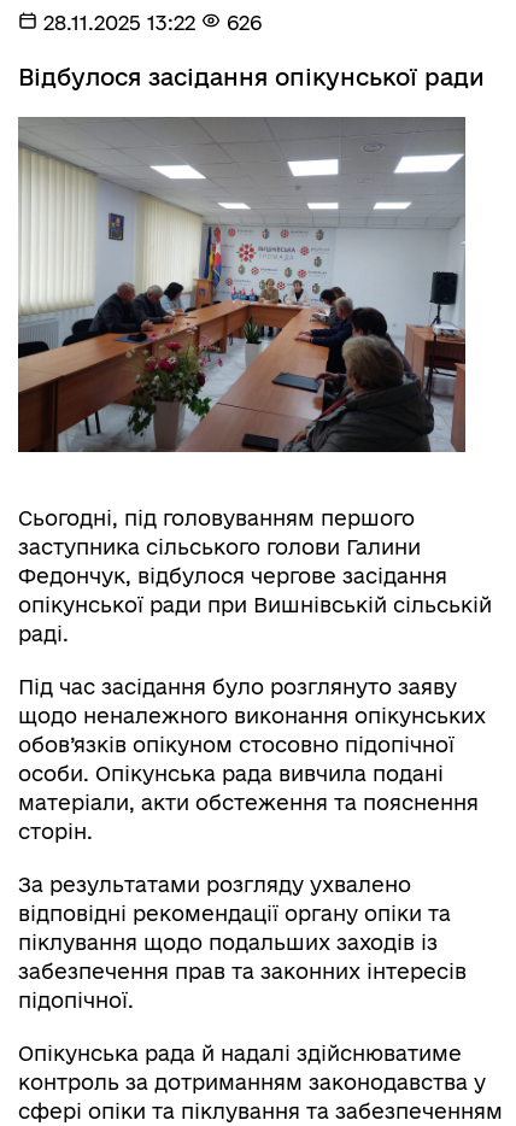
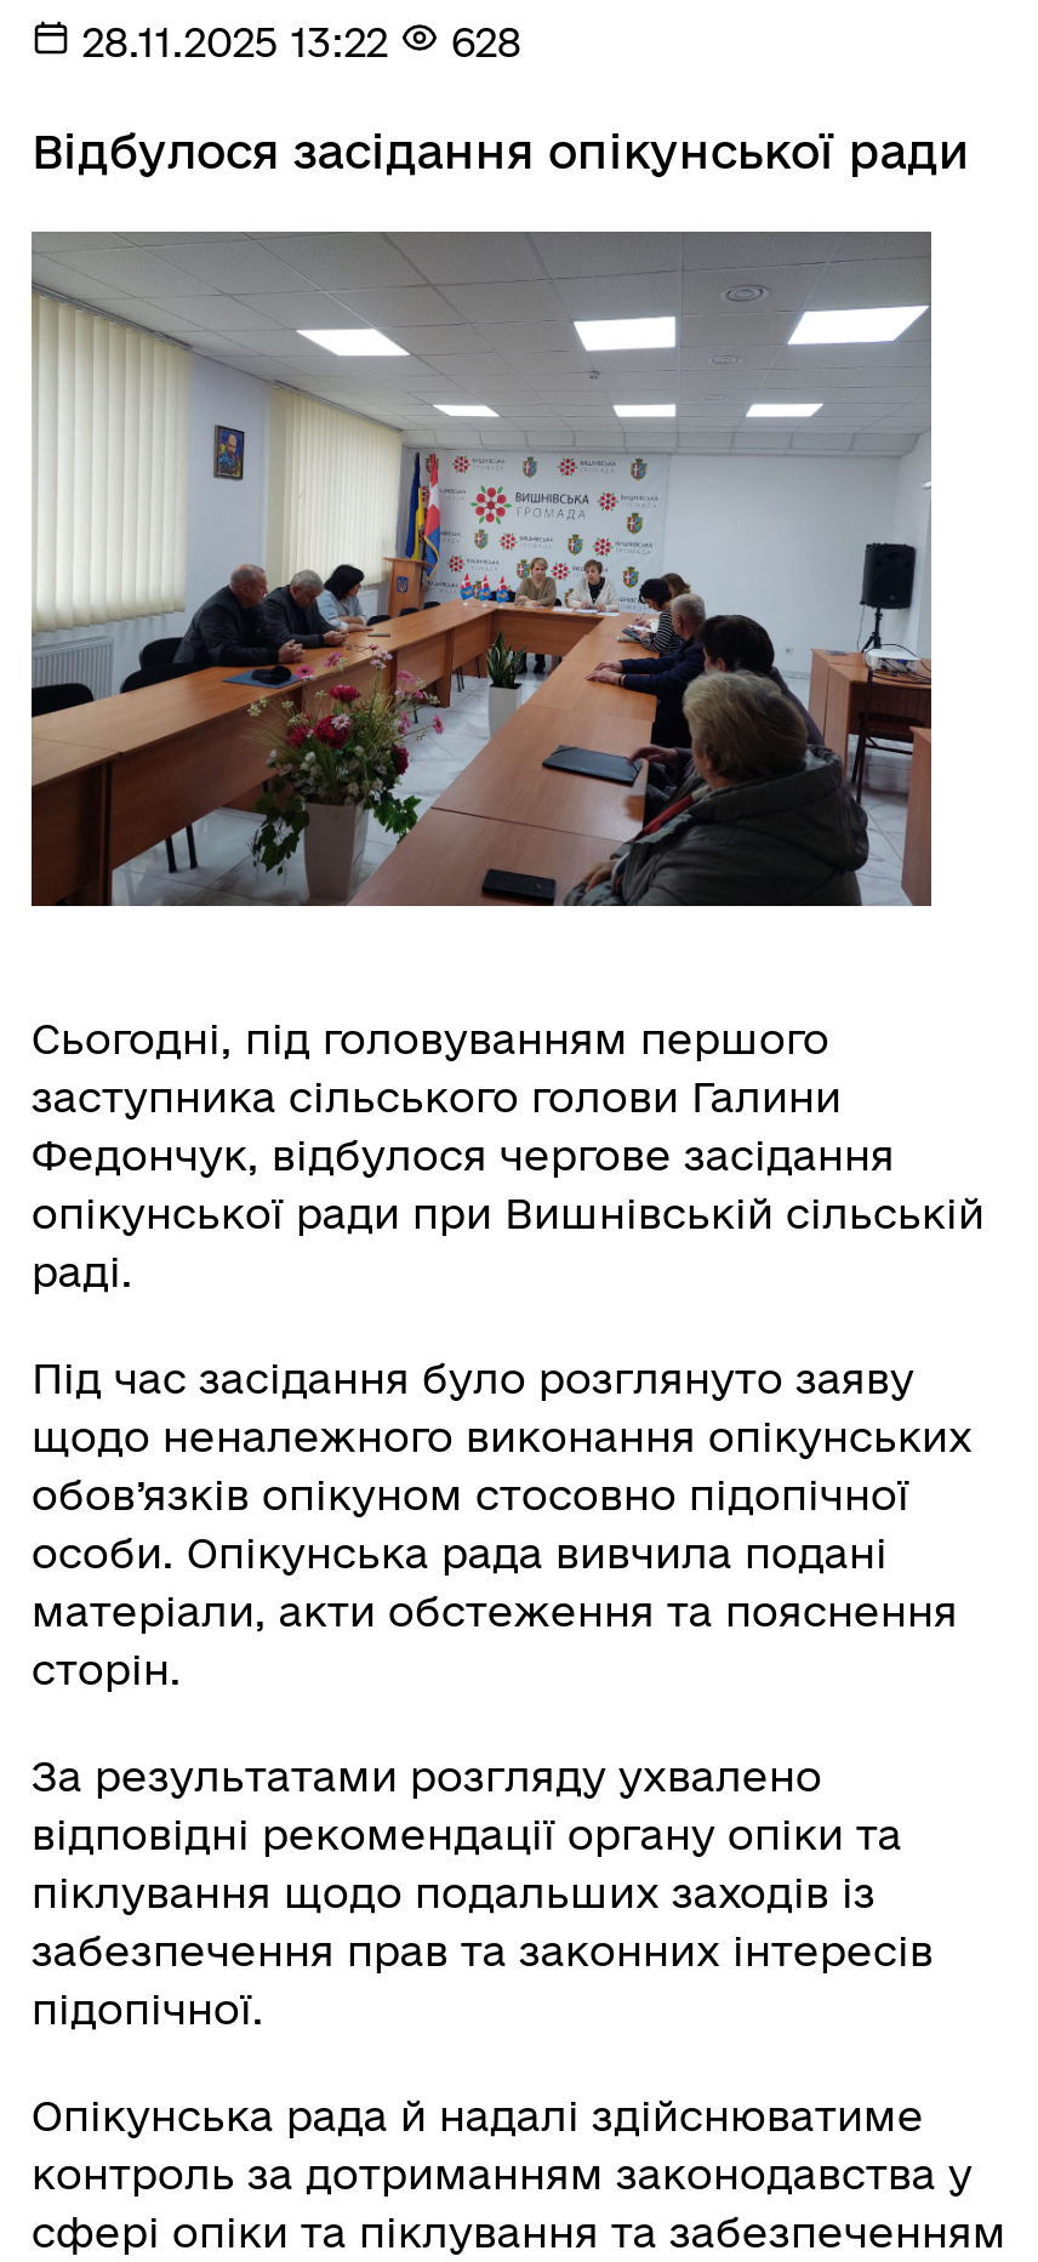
- 28.11.2025 13:22 626
+ 28.11.2025 13:22 628
